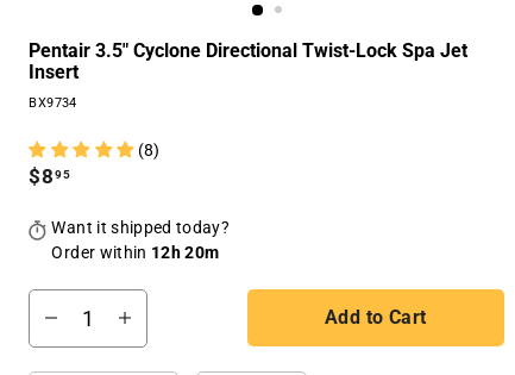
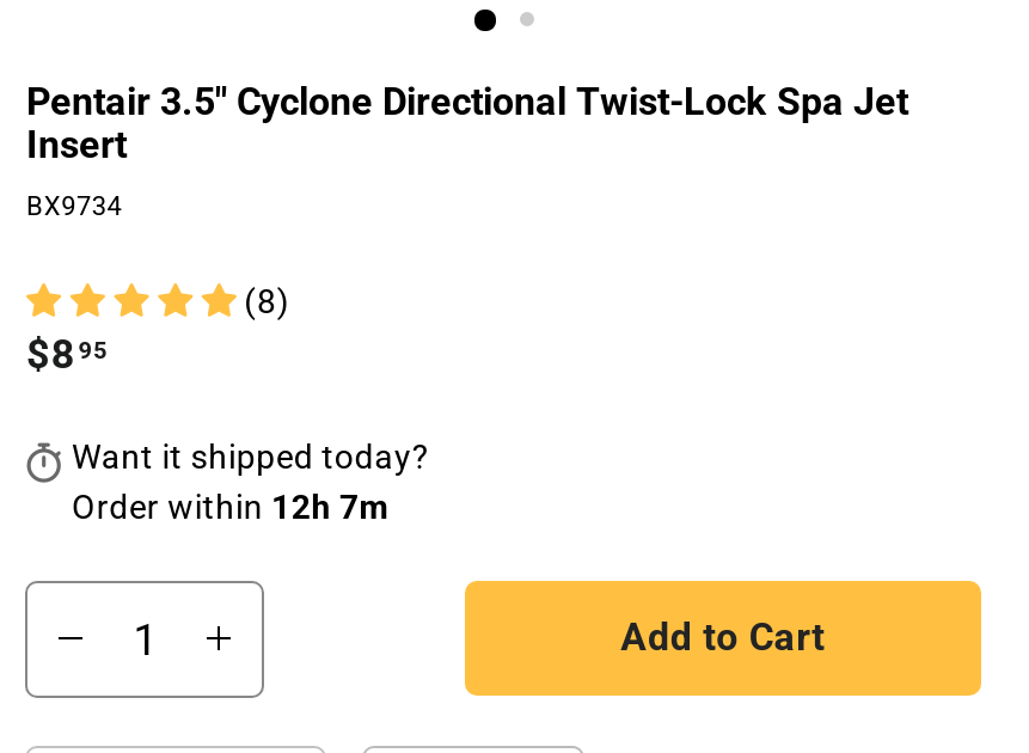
- Order within 12h 20m
+ Order within 12h 7m
